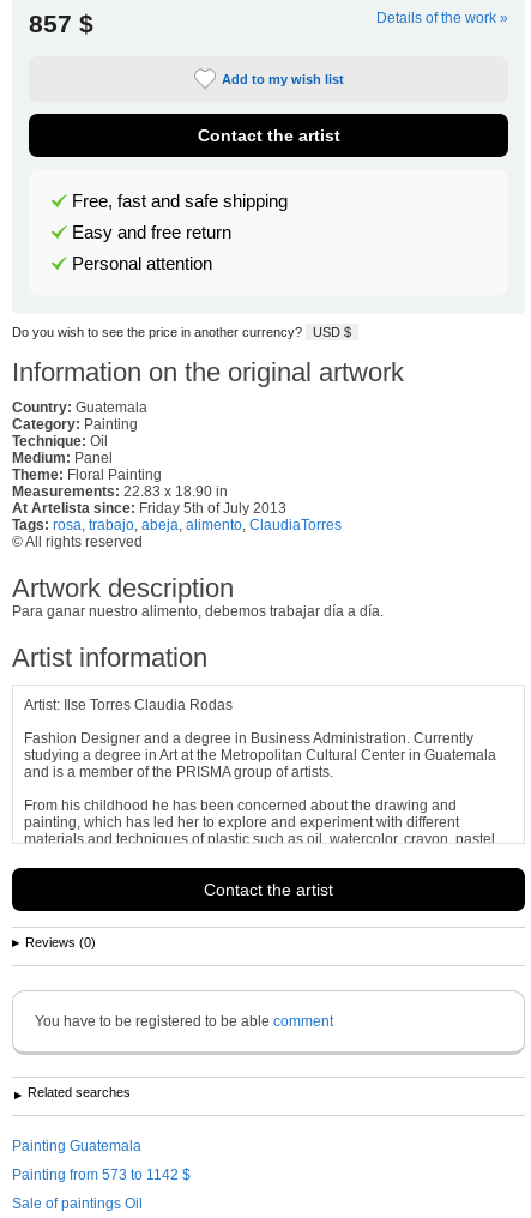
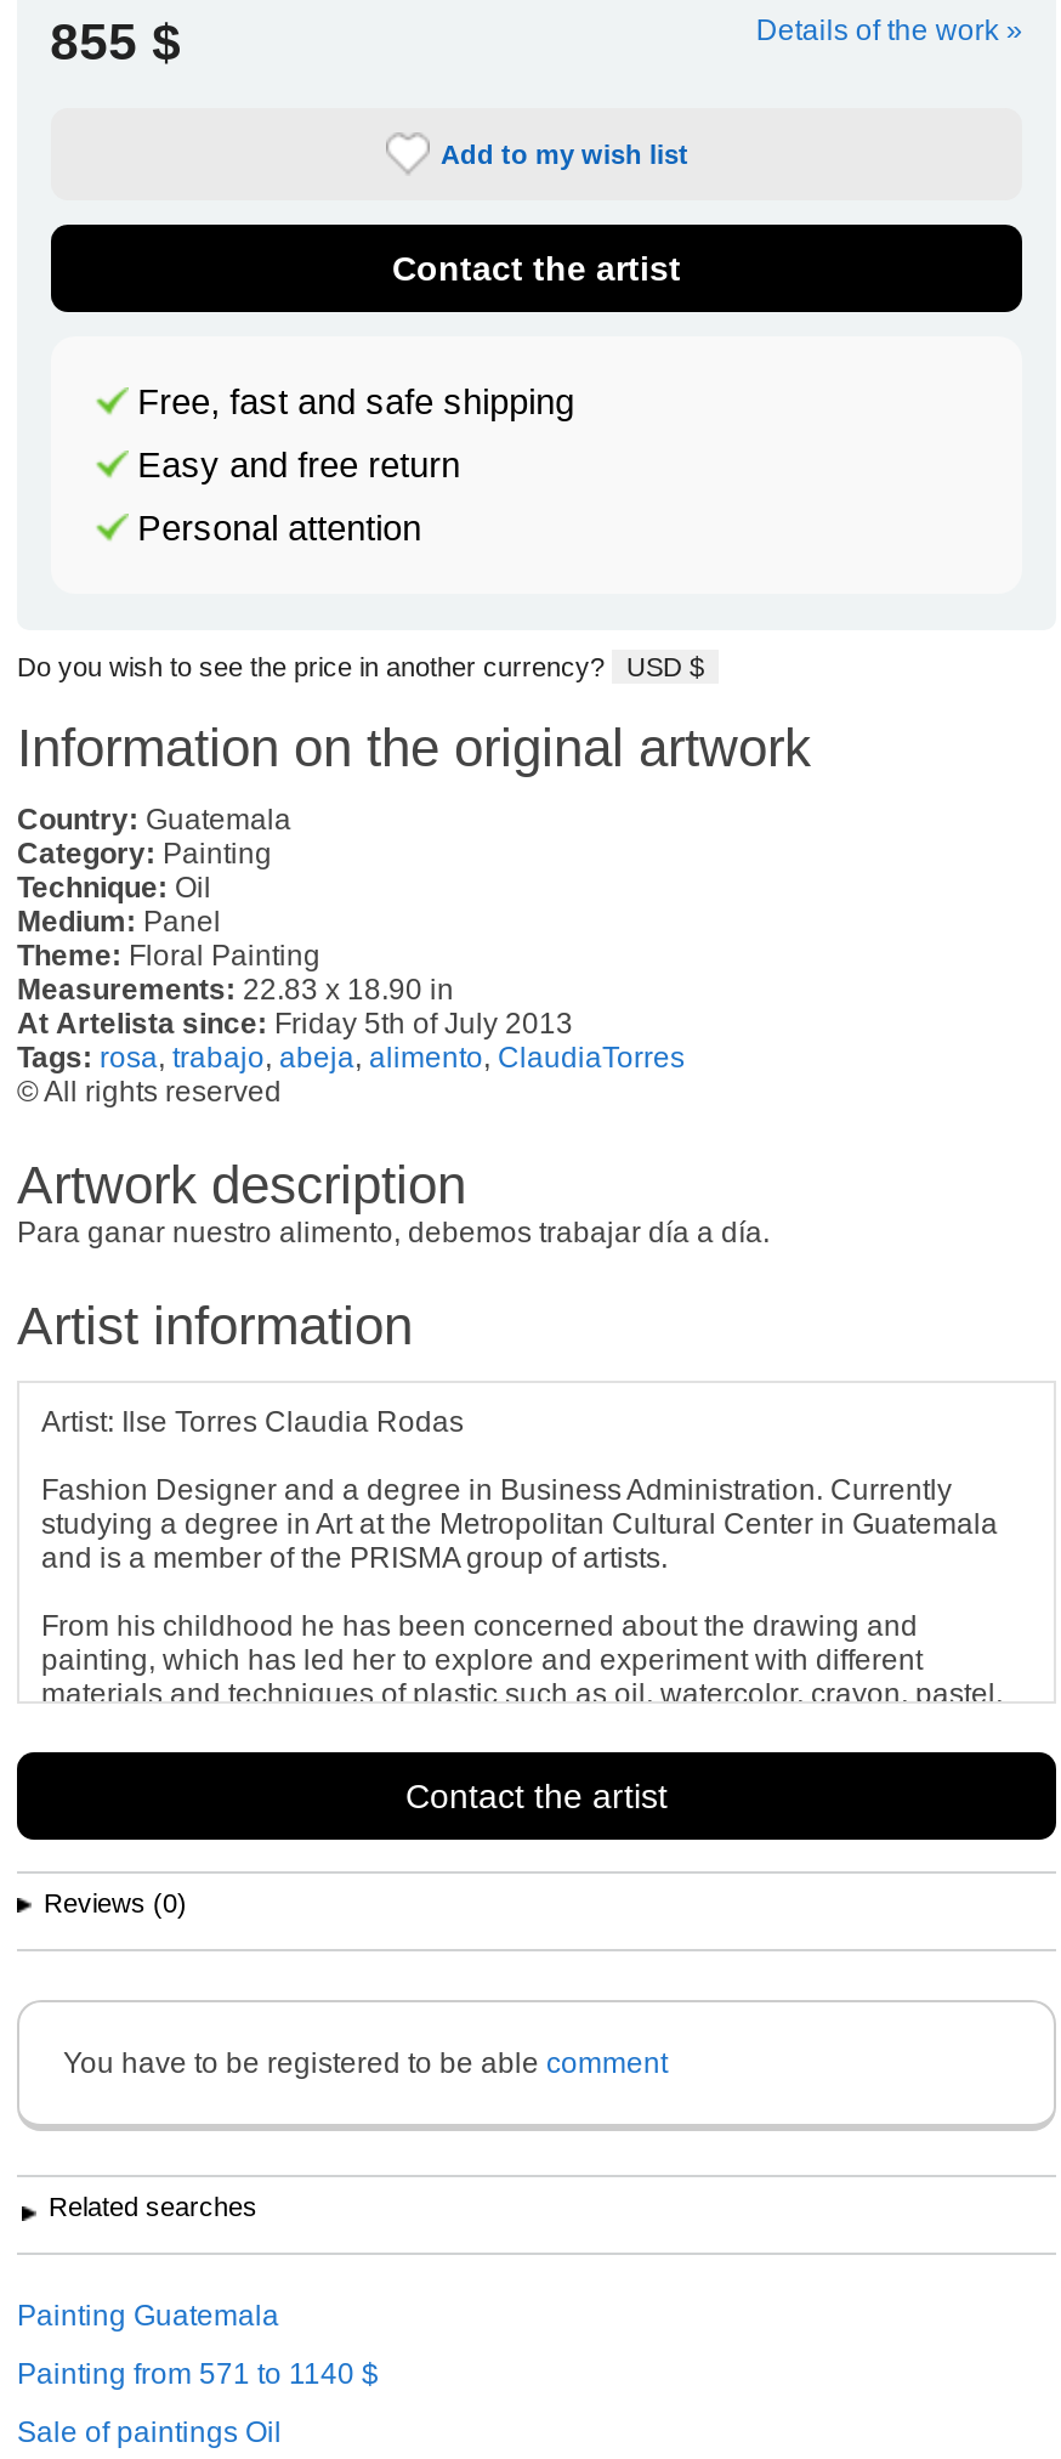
- 857 $
+ 855 $

- Painting from 573 to 1142 $
+ Painting from 571 to 1140 $
